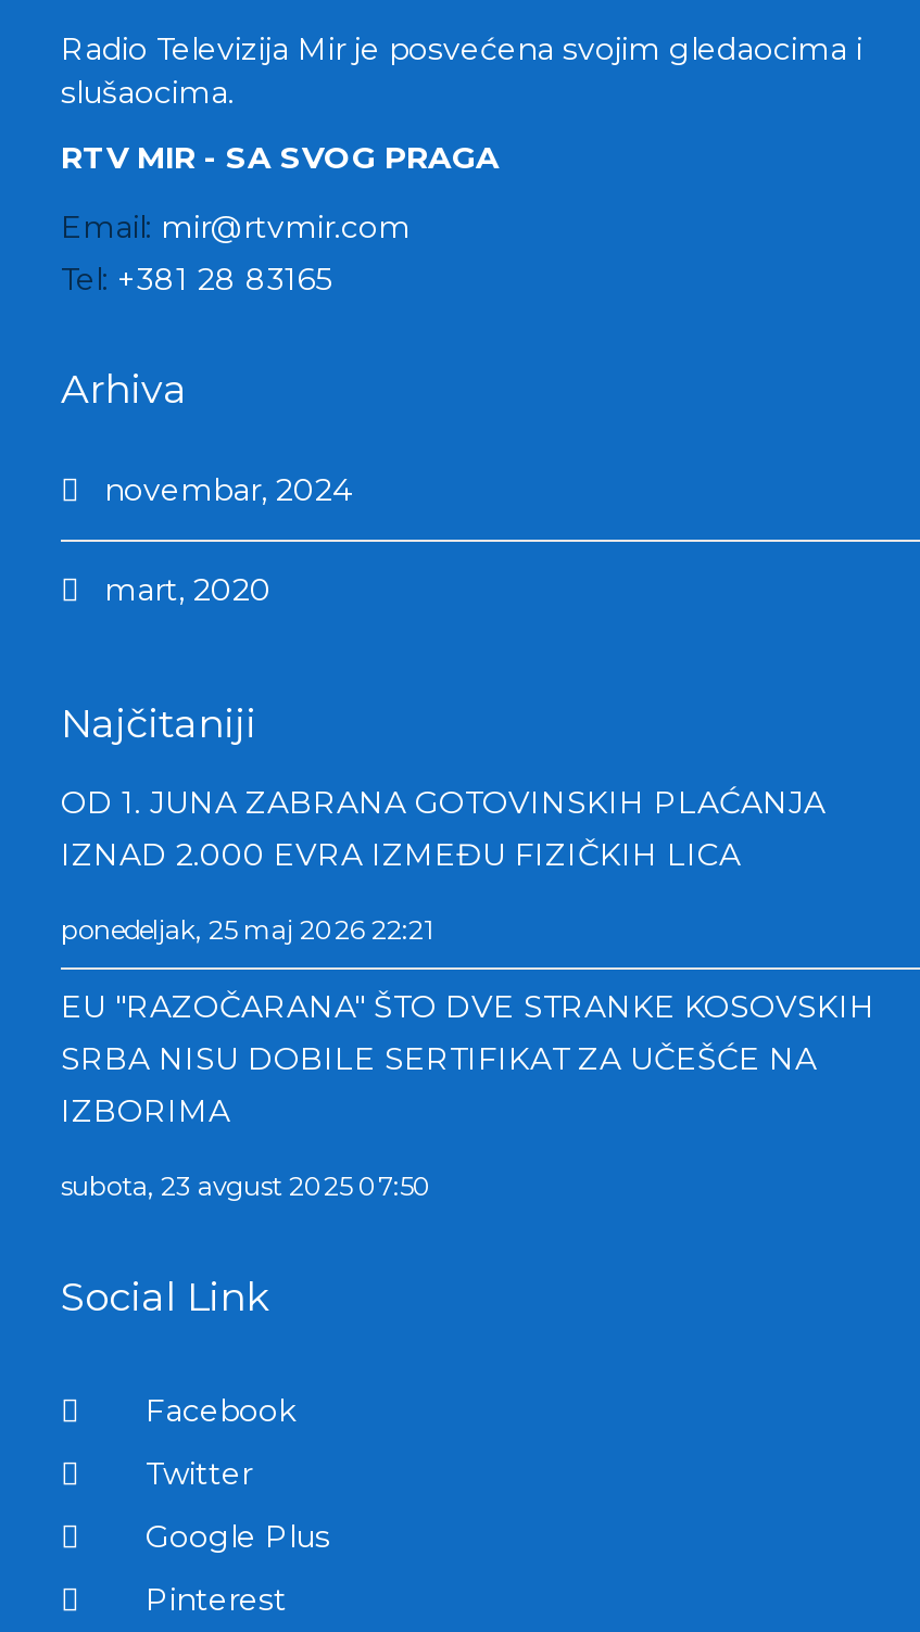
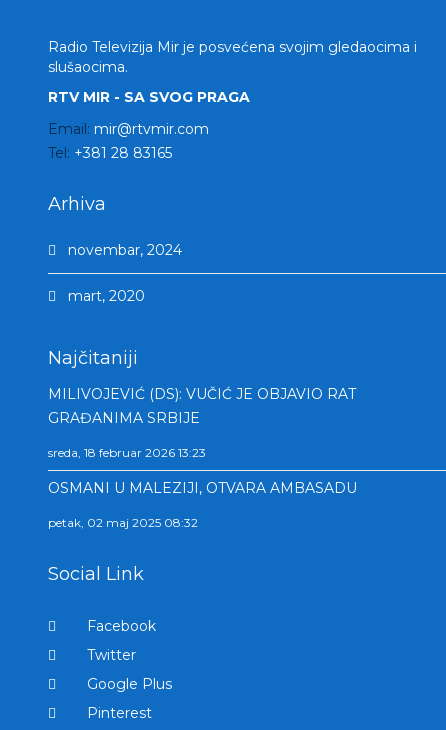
- OD 1. JUNA ZABRANA GOTOVINSKIH PLAĆANJA
- IZNAD 2.000 EVRA IZMEĐU FIZIČKIH LICA
+ MILIVOJEVIĆ (DS): VUČIĆ JE OBJAVIO RAT
+ GRAĐANIMA SRBIJE

- ponedeljak, 25 maj 2026 22:21
+ sreda, 18 februar 2026 13:23

- EU "RAZOČARANA" ŠTO DVE STRANKE KOSOVSKIH
- SRBA NISU DOBILE SERTIFIKAT ZA UČEŠĆE NA
- IZBORIMA
+ OSMANI U MALEZIJI, OTVARA AMBASADU

- subota, 23 avgust 2025 07:50
+ petak, 02 maj 2025 08:32
